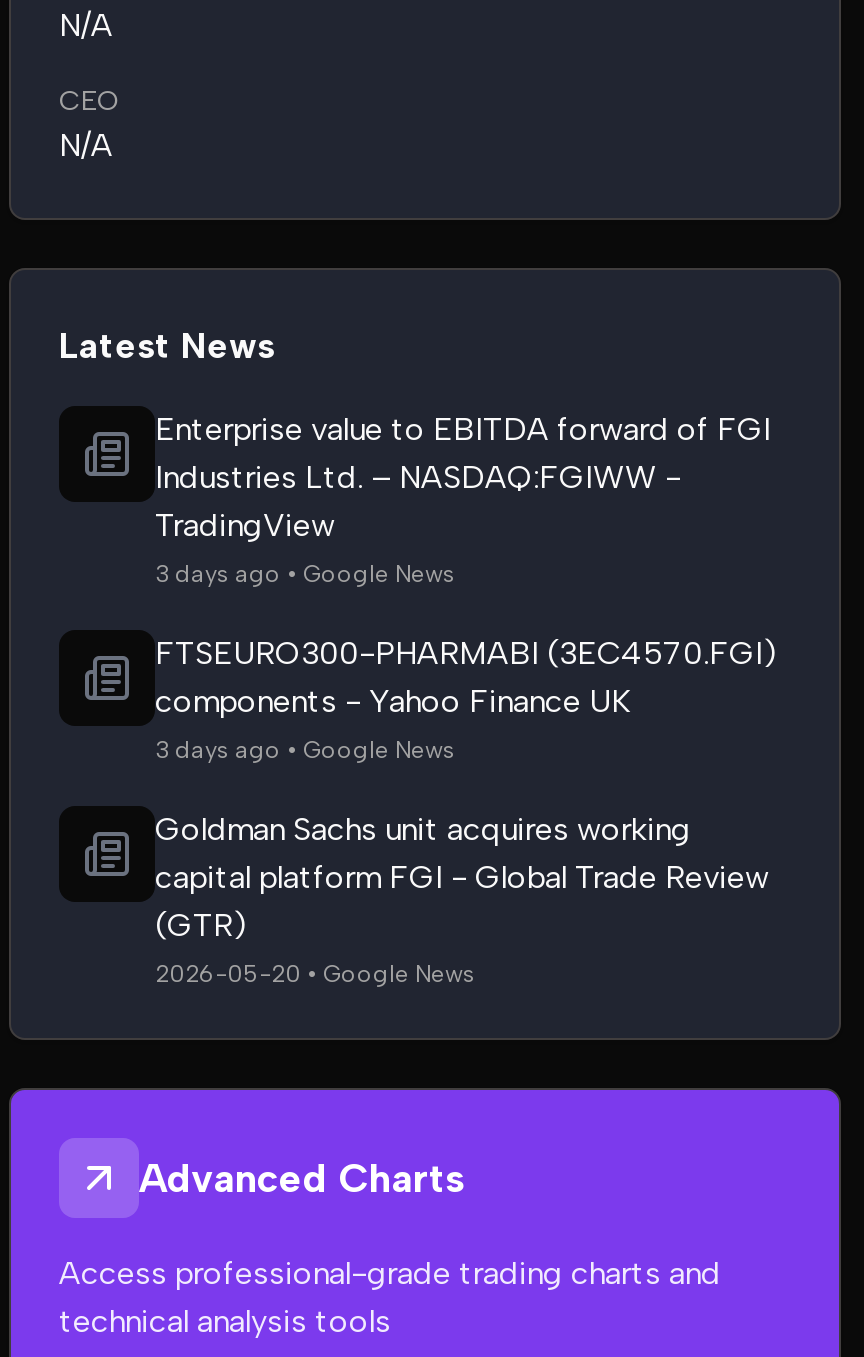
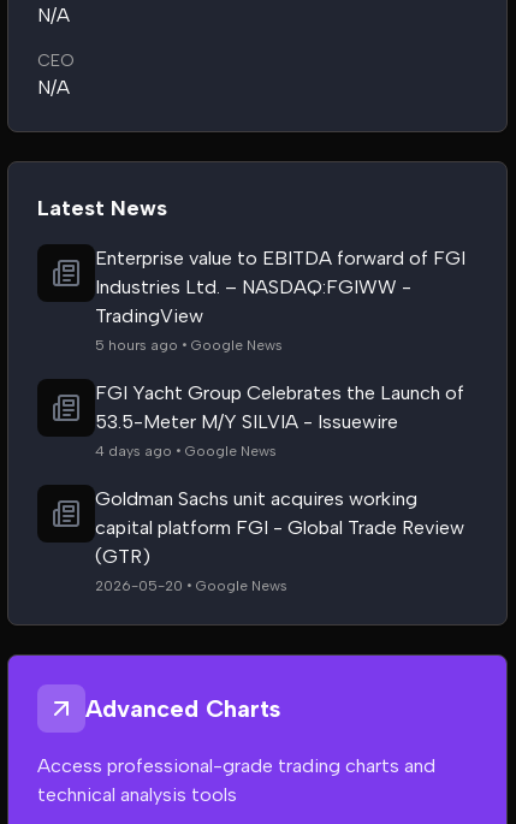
- 3 days ago • Google News
+ 5 hours ago • Google News

- FTSEURO300-PHARMABI (3EC4570.FGI)
- components - Yahoo Finance UK
- 3 days ago • Google News
+ FGI Yacht Group Celebrates the Launch of
+ 53.5-Meter M/Y SILVIA - Issuewire
+ 4 days ago • Google News
